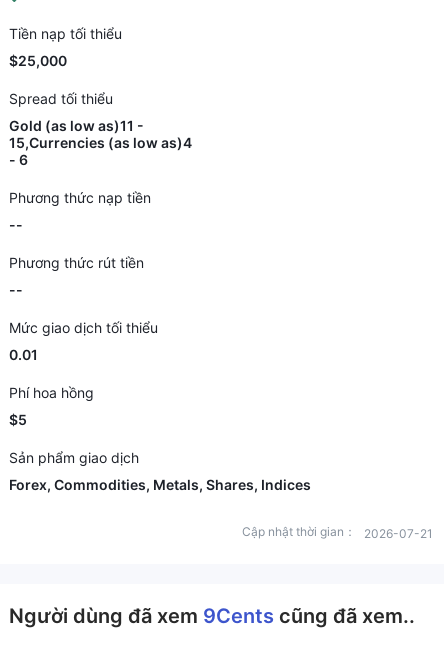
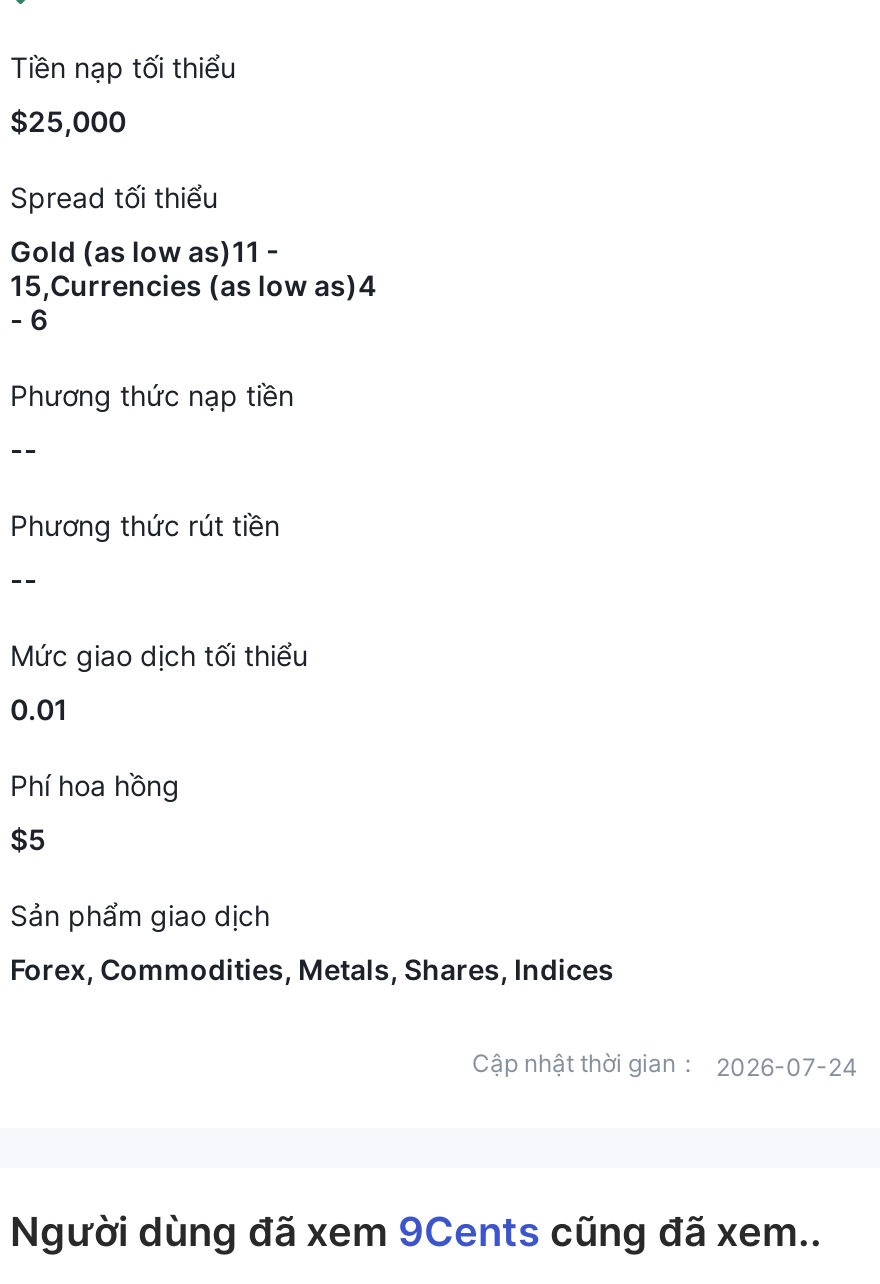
- Cập nhật thời gian： 2026-07-21
+ Cập nhật thời gian： 2026-07-24
